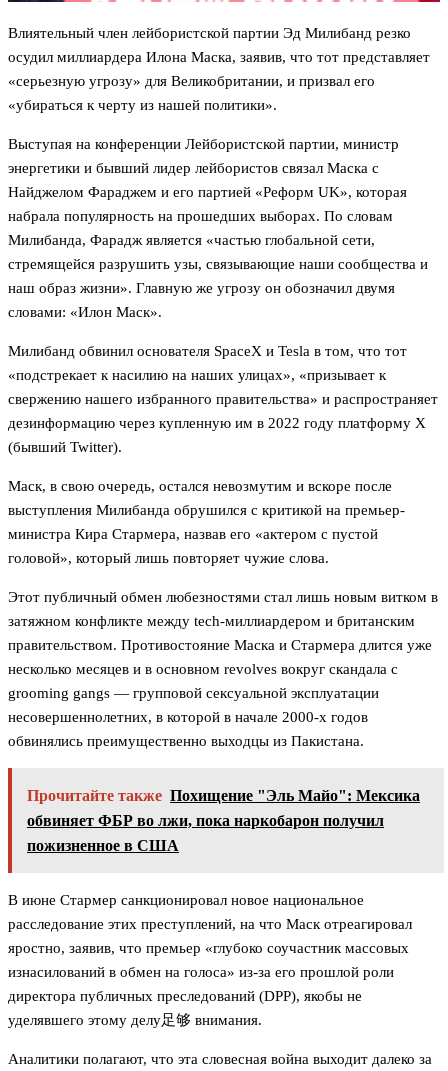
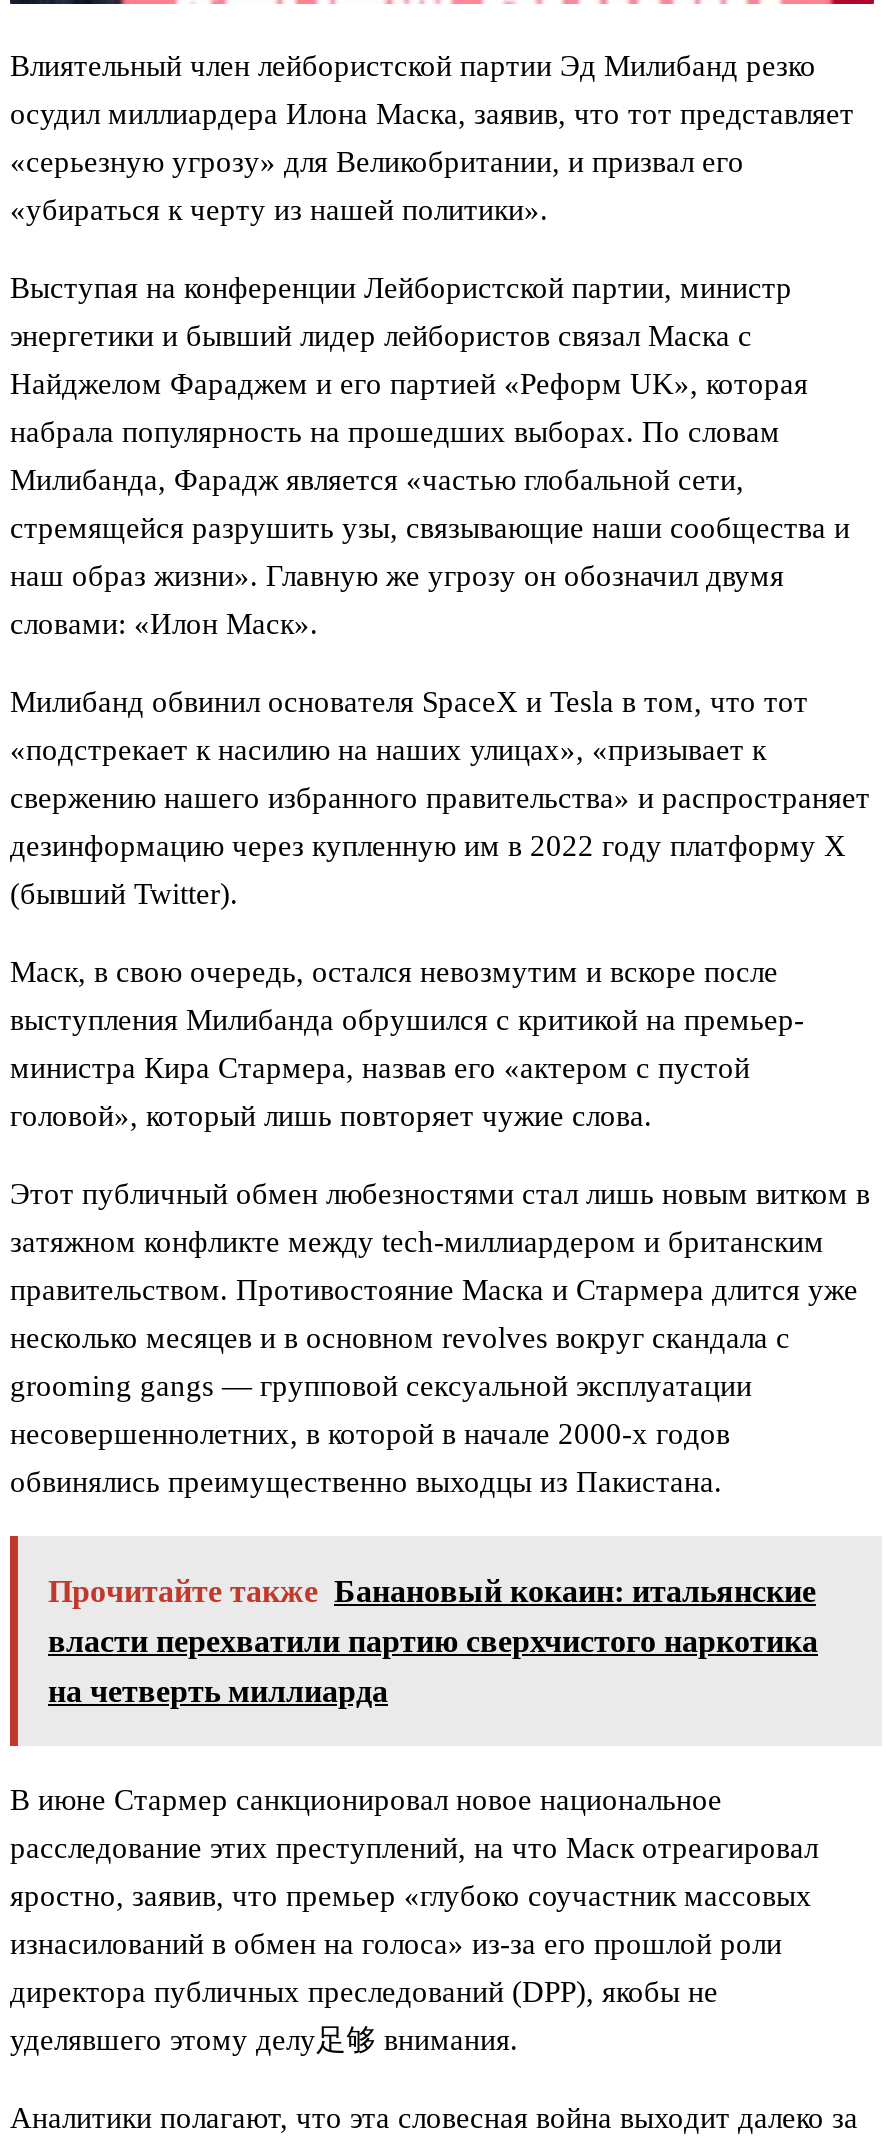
- Прочитайте также Похищение "Эль Майо": Мексика
+ Прочитайте также Банановый кокаин: итальянские

- обвиняет ФБР во лжи, пока наркобарон получил
+ власти перехватили партию сверхчистого наркотика

- пожизненное в США
+ на четверть миллиарда
